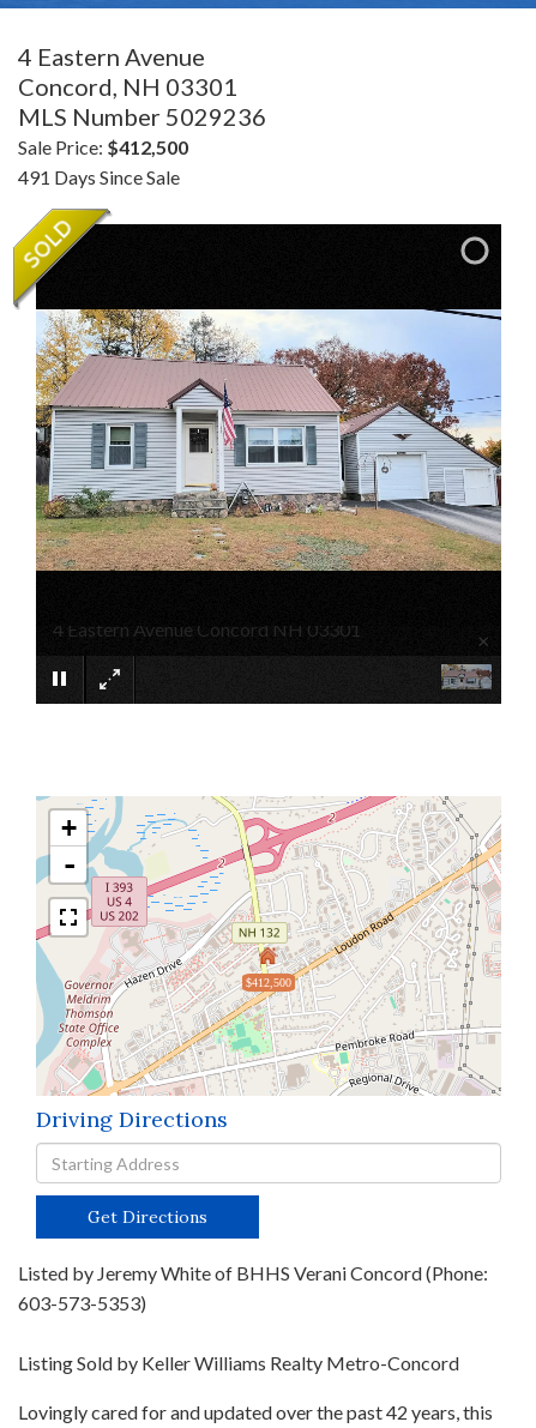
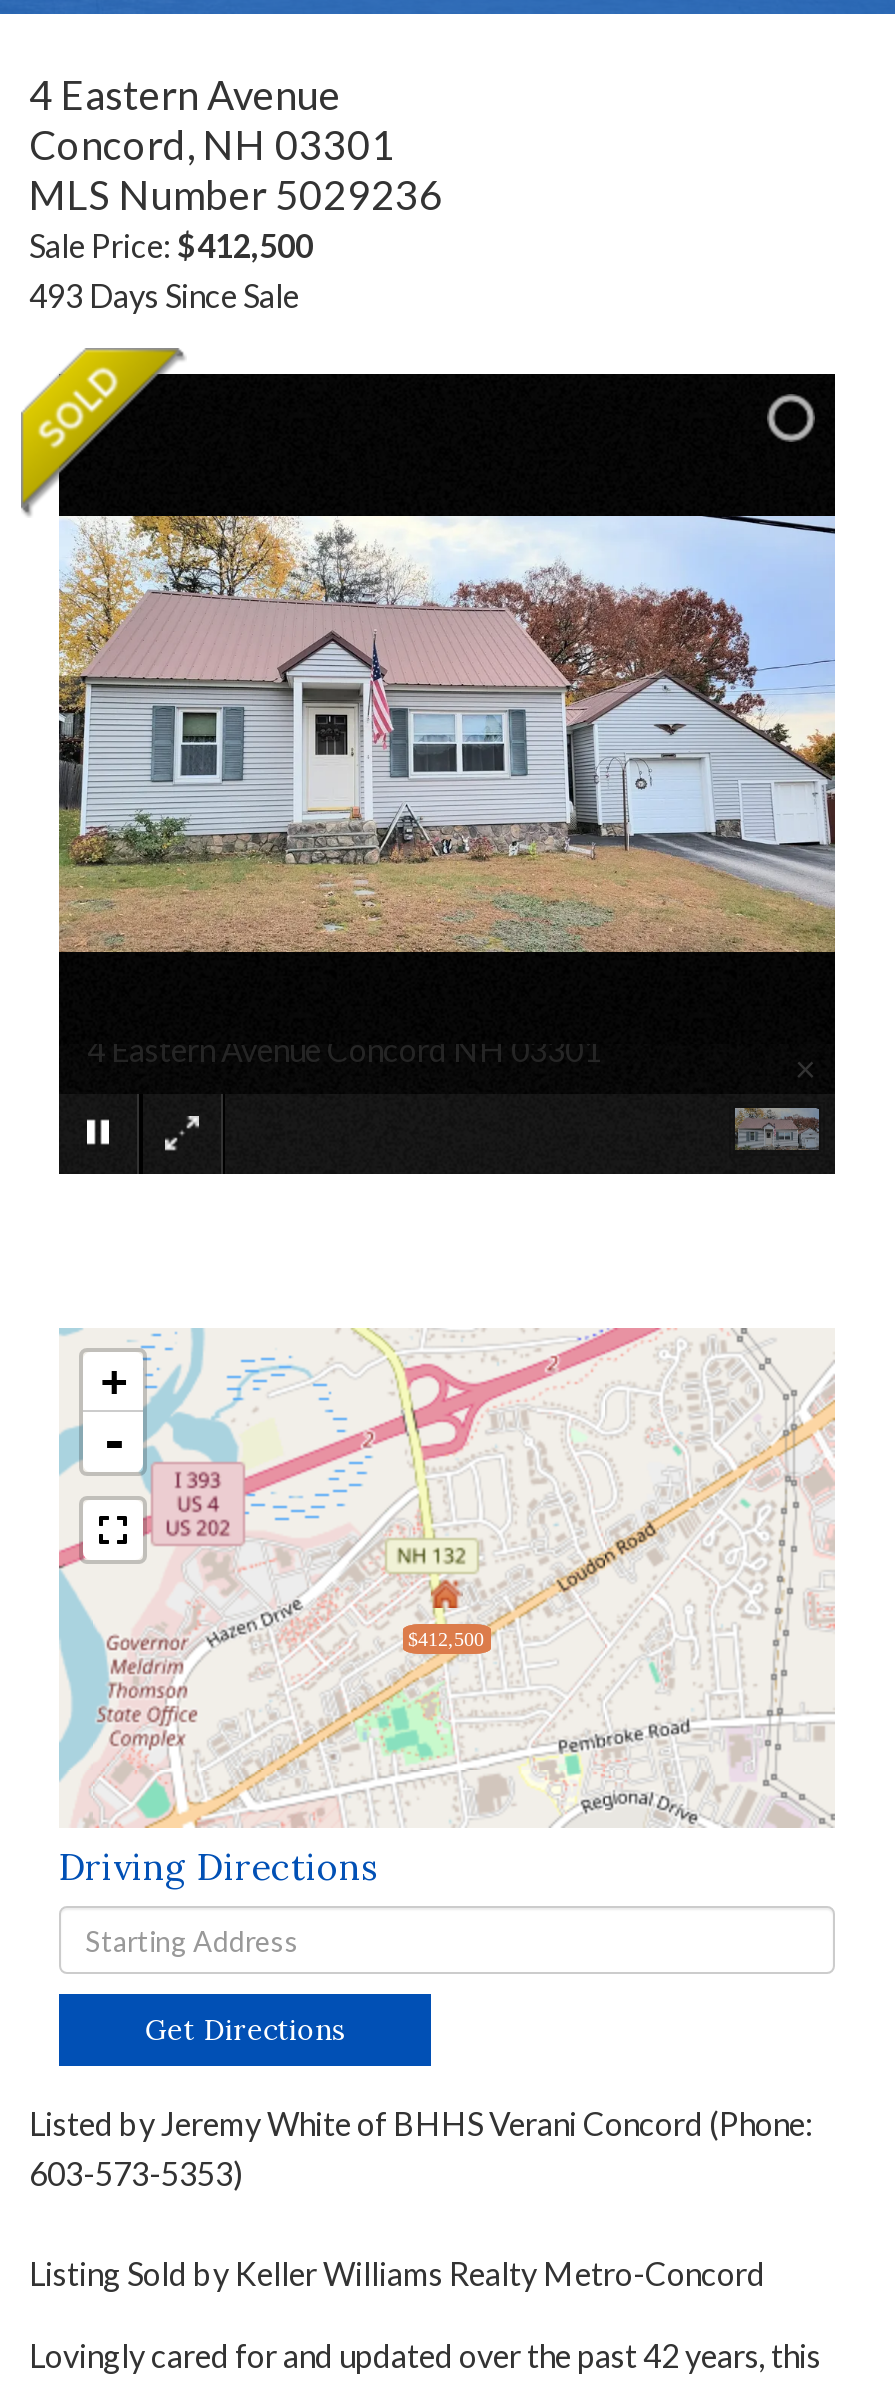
- 491 Days Since Sale
+ 493 Days Since Sale
